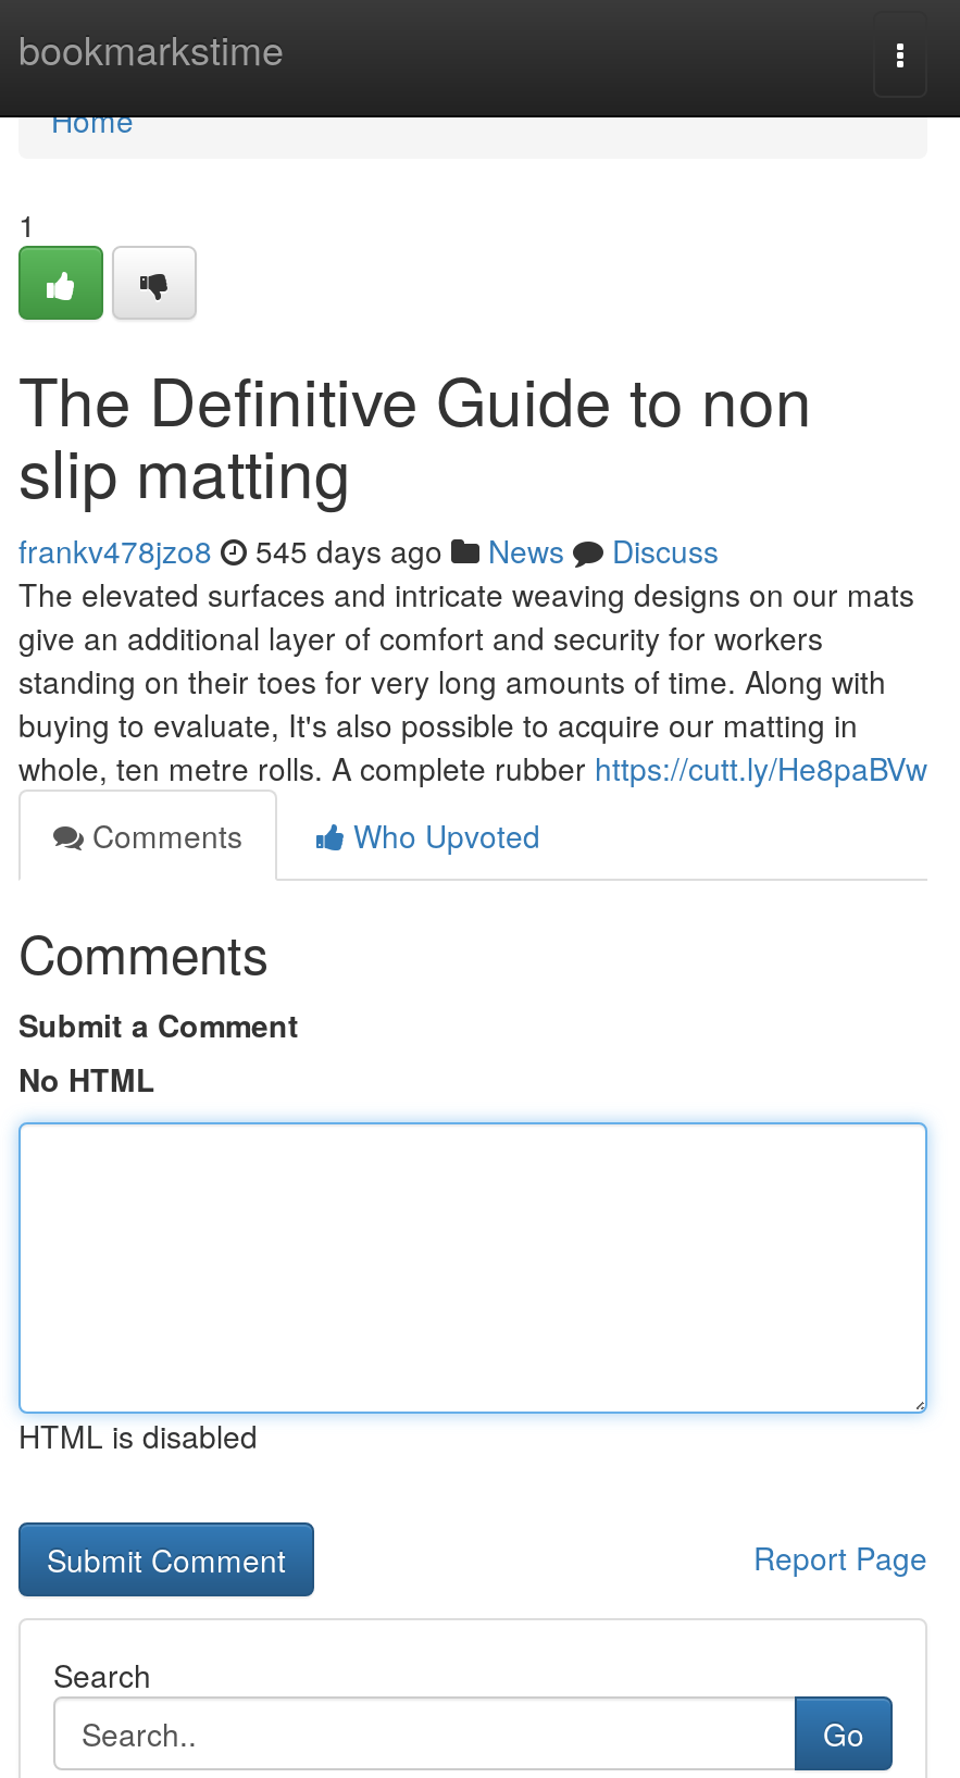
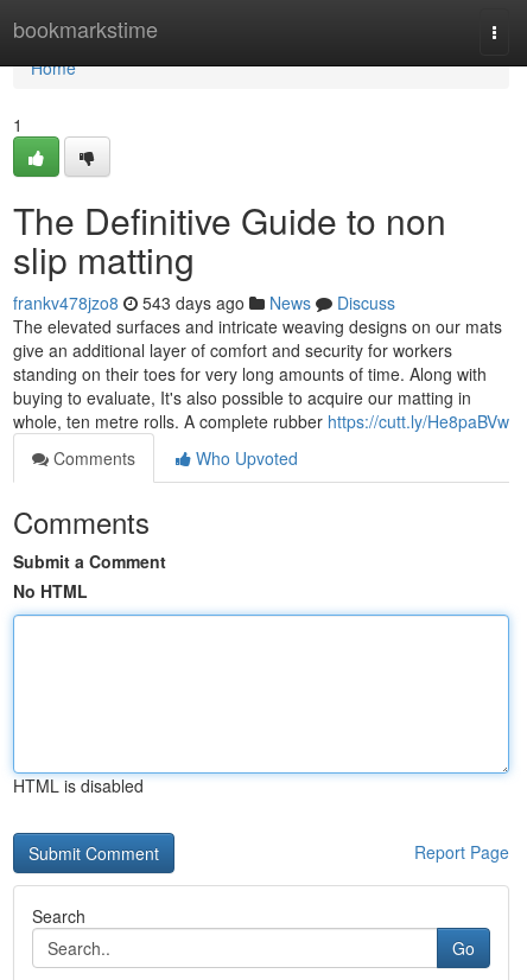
- frankv478jzo8 545 days ago News Discuss
+ frankv478jzo8 543 days ago News Discuss
